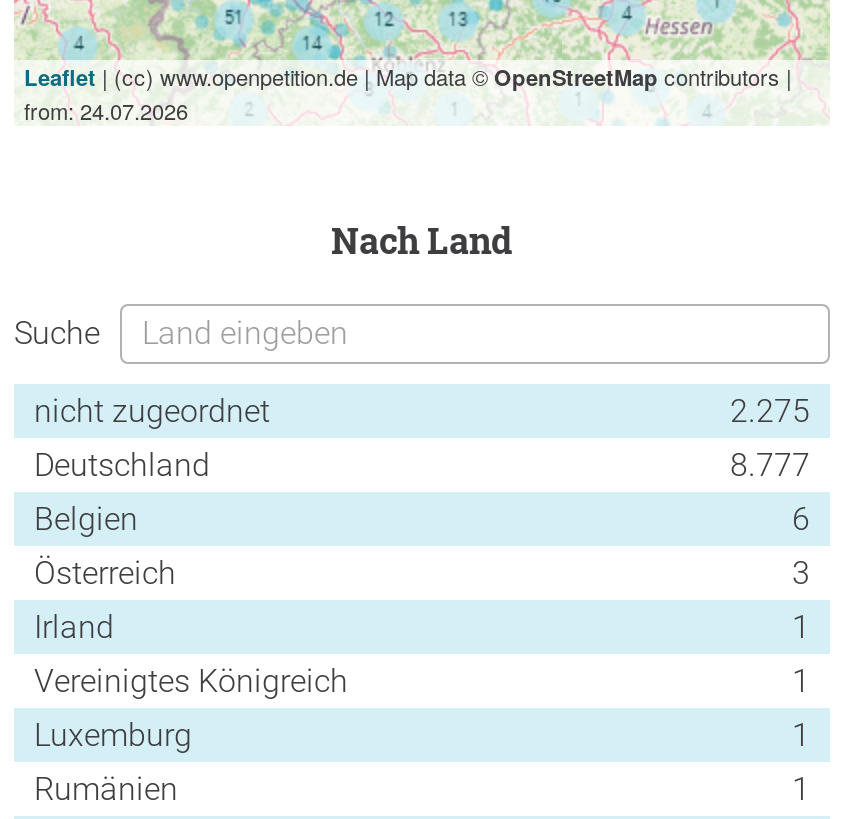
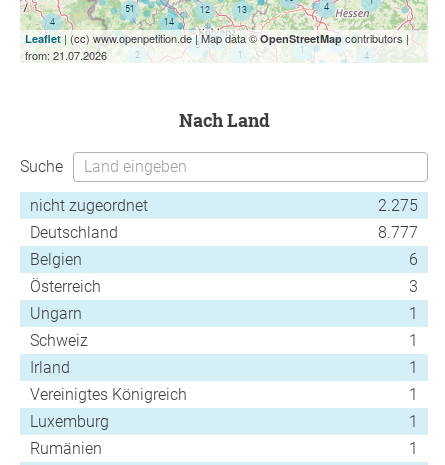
- from: 24.07.2026
+ from: 21.07.2026

+ Ungarn
+ 1
+ Schweiz
+ 1
